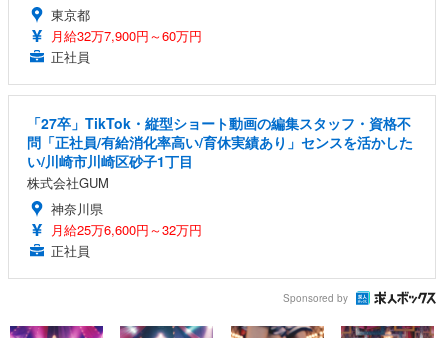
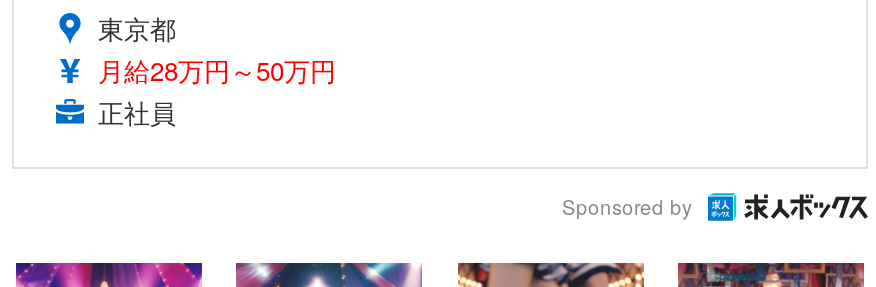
- 月給32万7,900円～60万円
- 正社員
- 「27卒」TikTok・縦型ショート動画の編集スタッフ・資格不
- 問「正社員/有給消化率高い/育休実績あり」センスを活かした
- い/川崎市川崎区砂子1丁目
- 株式会社GUM
- 神奈川県
- 月給25万6,600円～32万円
+ 月給28万円～50万円
